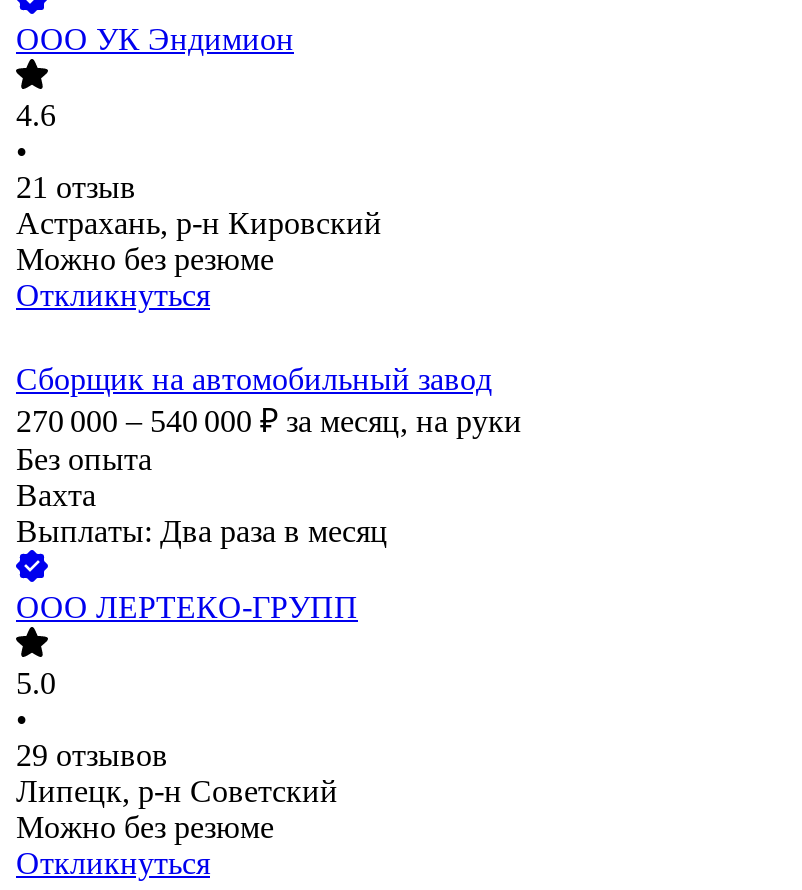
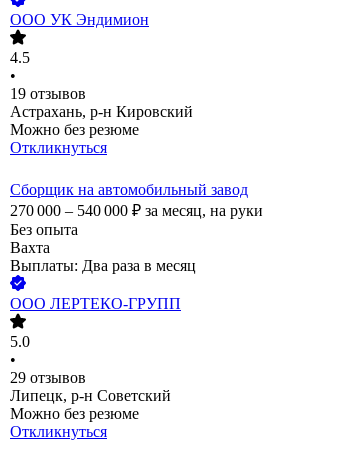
- 4.6
+ 4.5

- 21 отзыв
+ 19 отзывов
